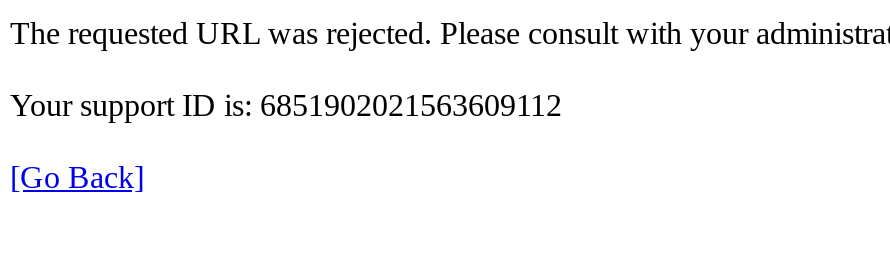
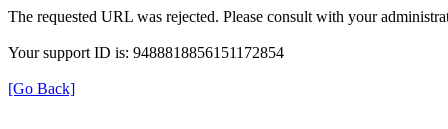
- Your support ID is: 6851902021563609112
+ Your support ID is: 9488818856151172854
